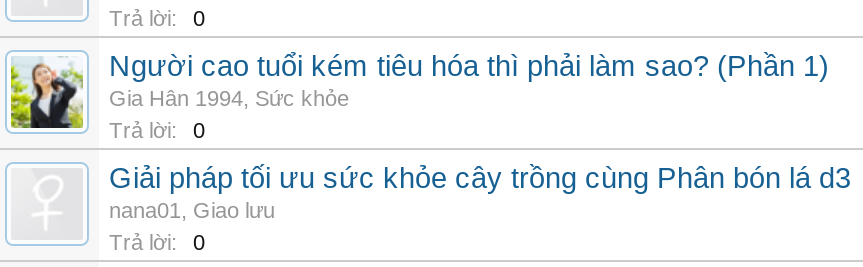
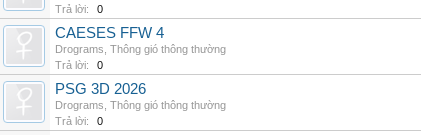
- [image]

- Người cao tuổi kém tiêu hóa thì phải làm sao? (Phần 1)
- Gia Hân 1994, Sức khỏe
+ CAESES FFW 4
+ Drograms, Thông gió thông thường

- Giải pháp tối ưu sức khỏe cây trồng cùng Phân bón lá d3
- nana01, Giao lưu
+ PSG 3D 2026
+ Drograms, Thông gió thông thường
